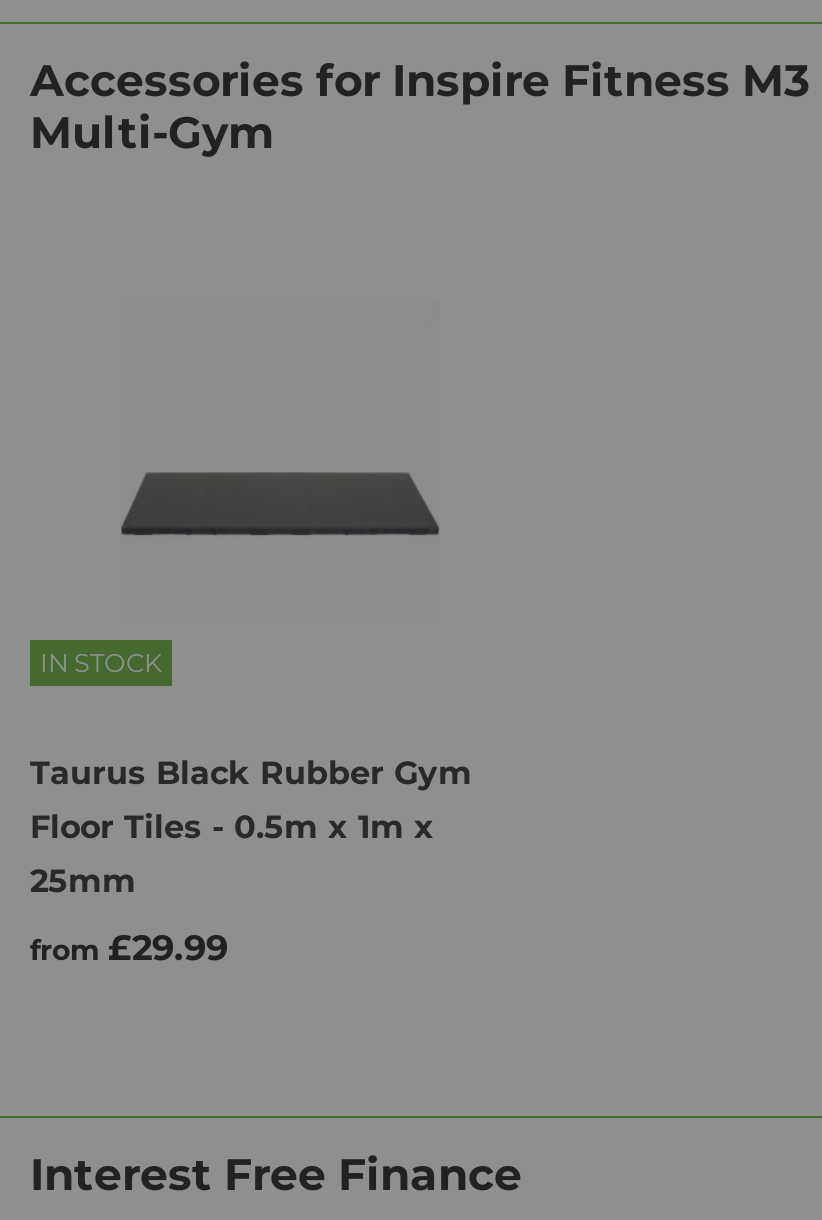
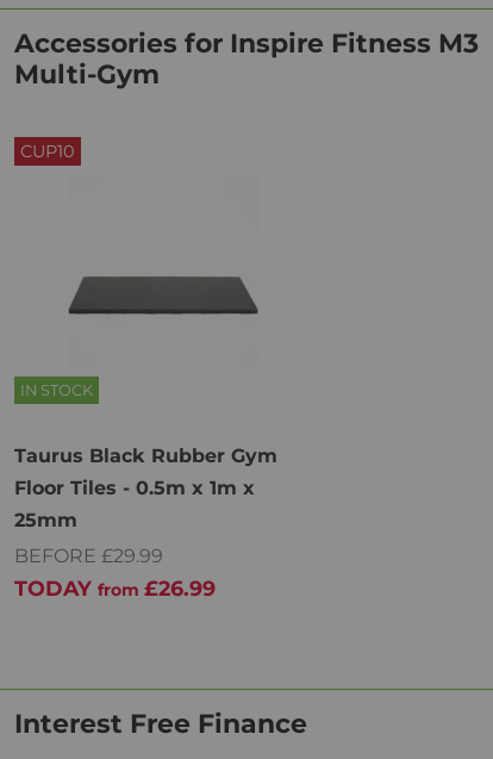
+ CUP10

- from £29.99
+ BEFORE £29.99
+ TODAY from £26.99
